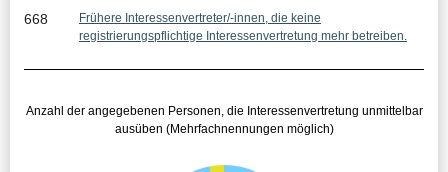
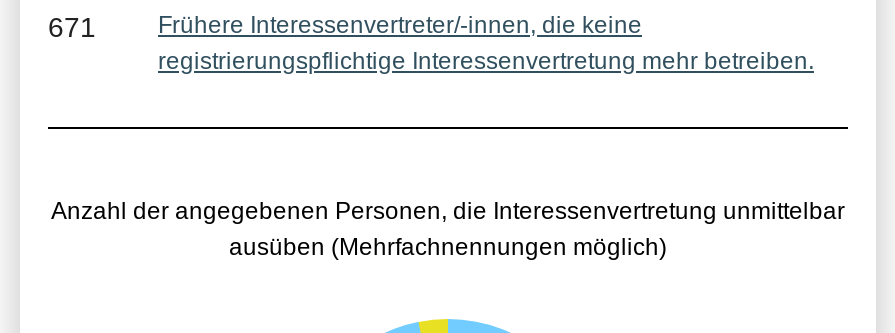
- 668
+ 671
